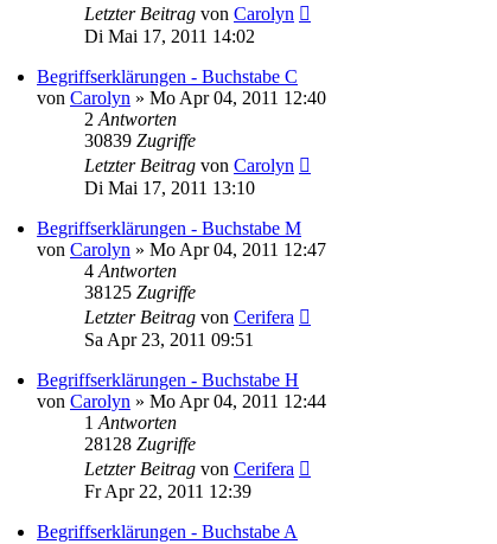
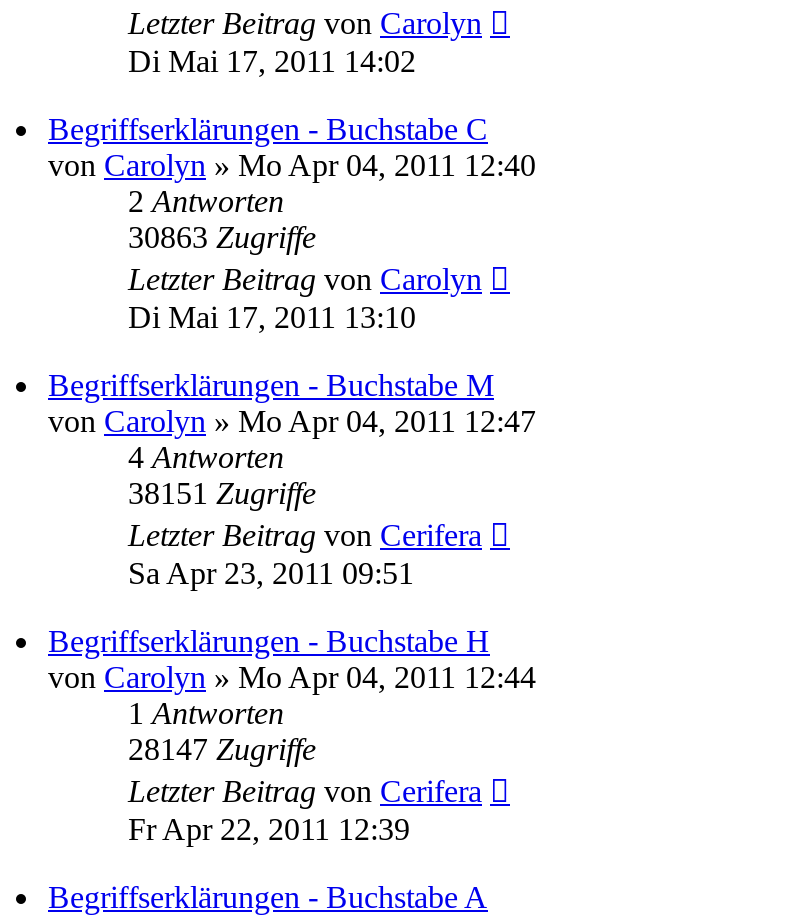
- 30839 Zugriffe
+ 30863 Zugriffe

- 38125 Zugriffe
+ 38151 Zugriffe

- 28128 Zugriffe
+ 28147 Zugriffe
